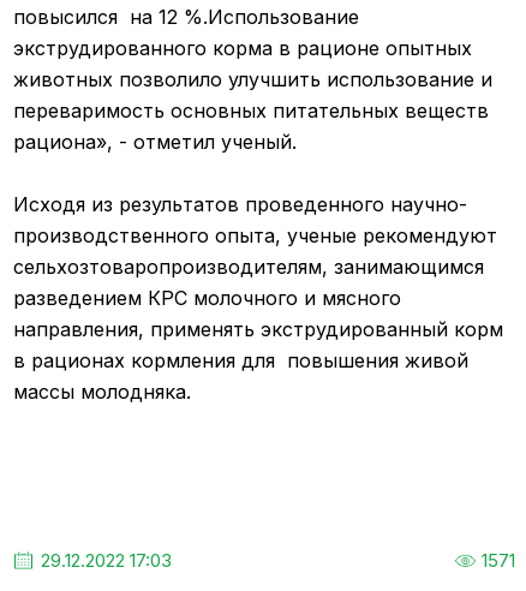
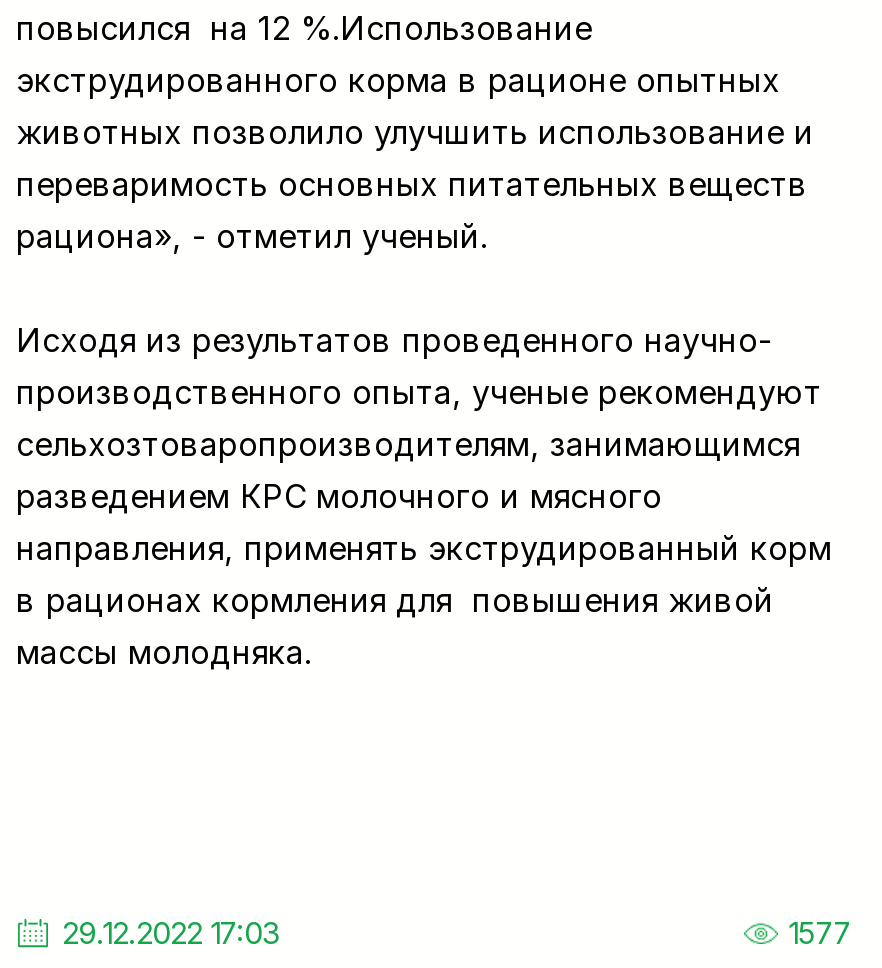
- 1571
+ 1577
